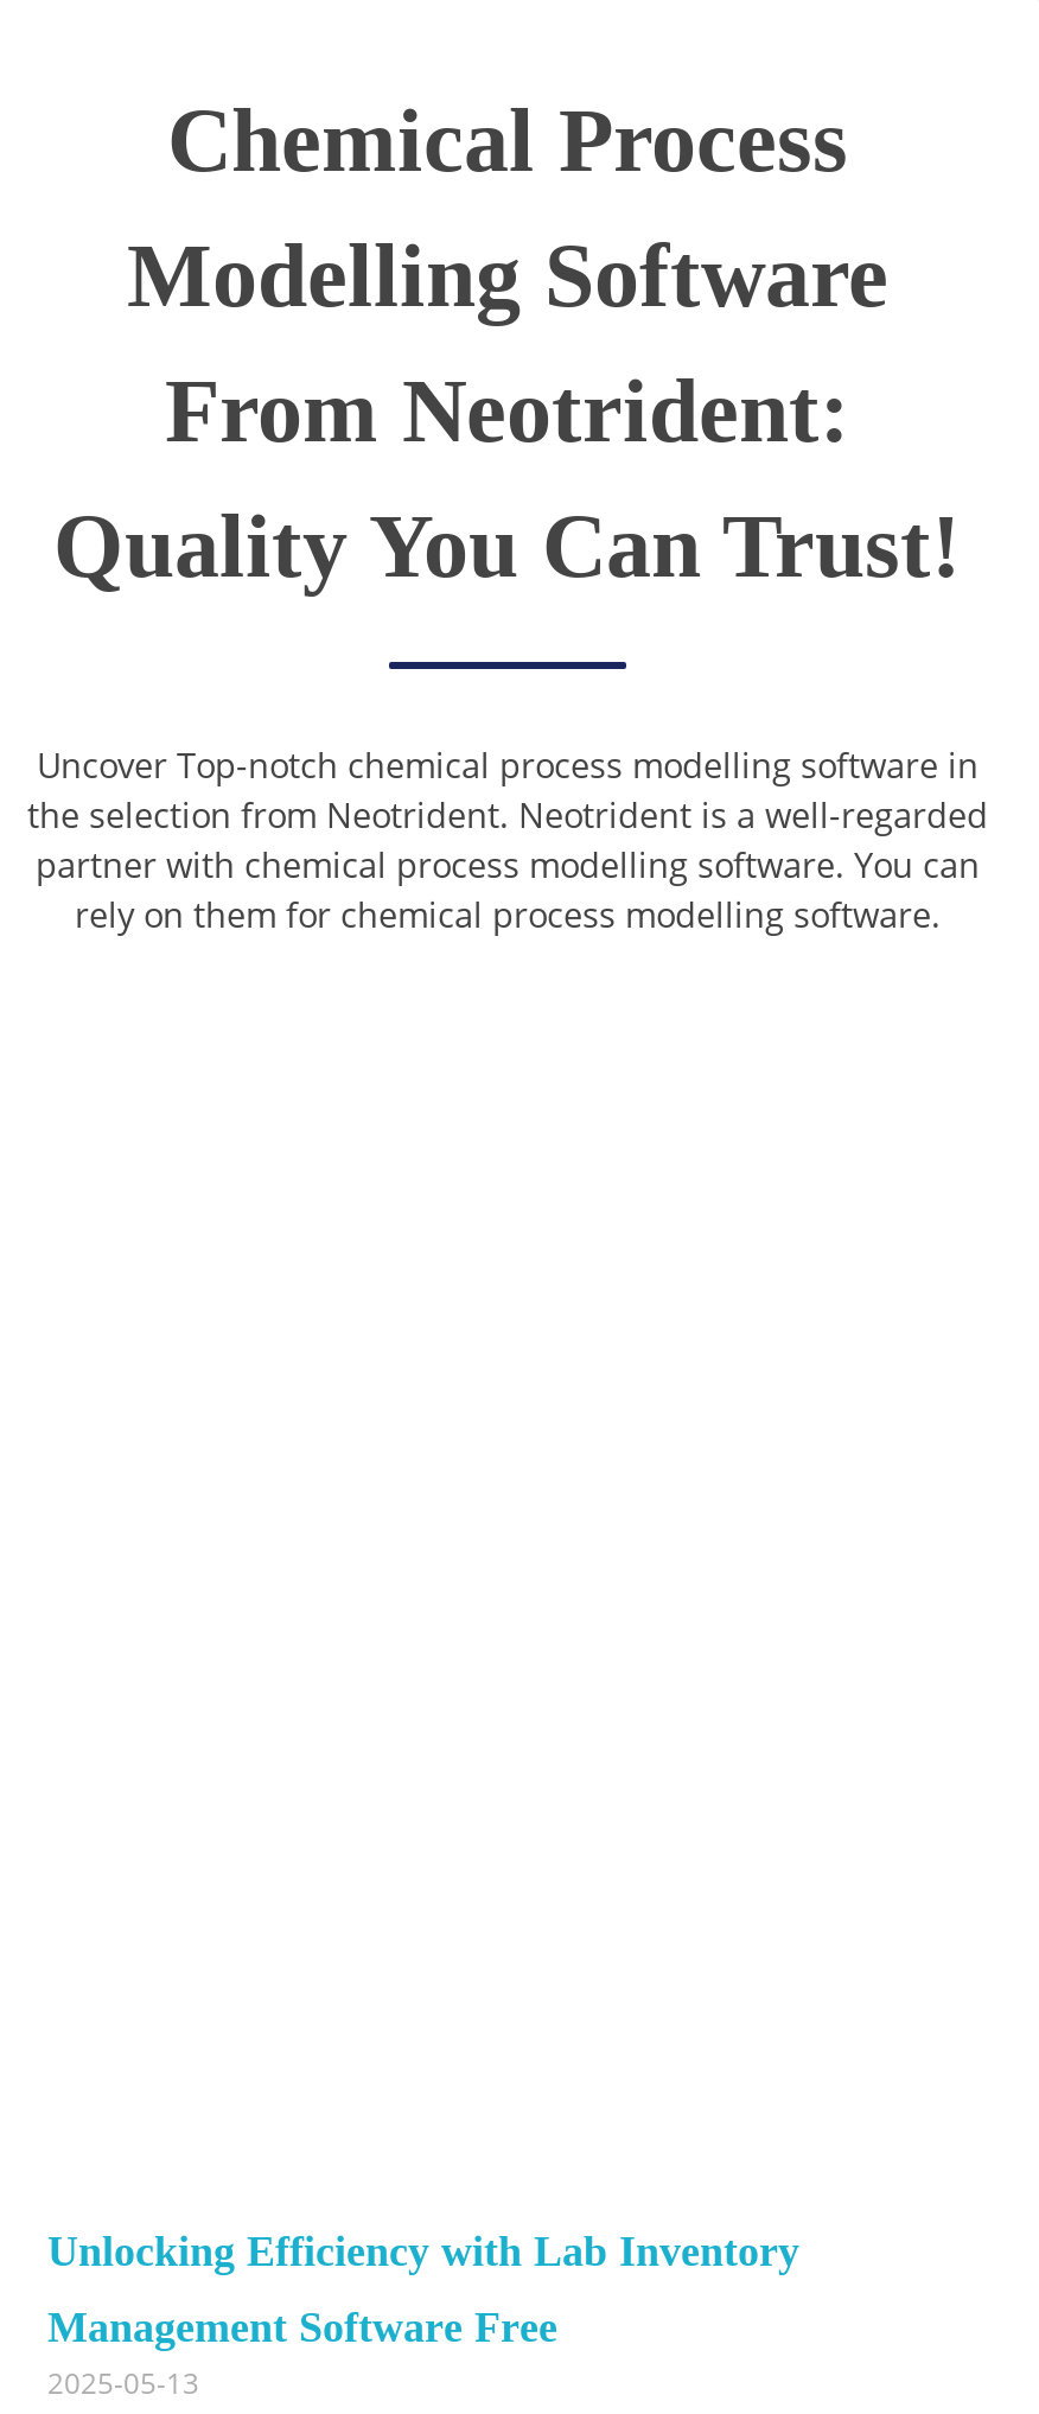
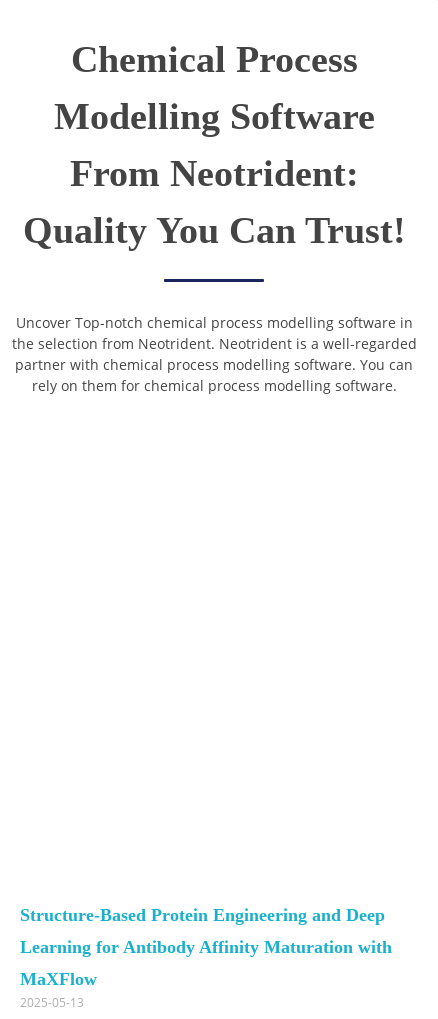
- Unlocking Efficiency with Lab Inventory
- Management Software Free
+ Structure-Based Protein Engineering and Deep
+ Learning for Antibody Affinity Maturation with
+ MaXFlow
